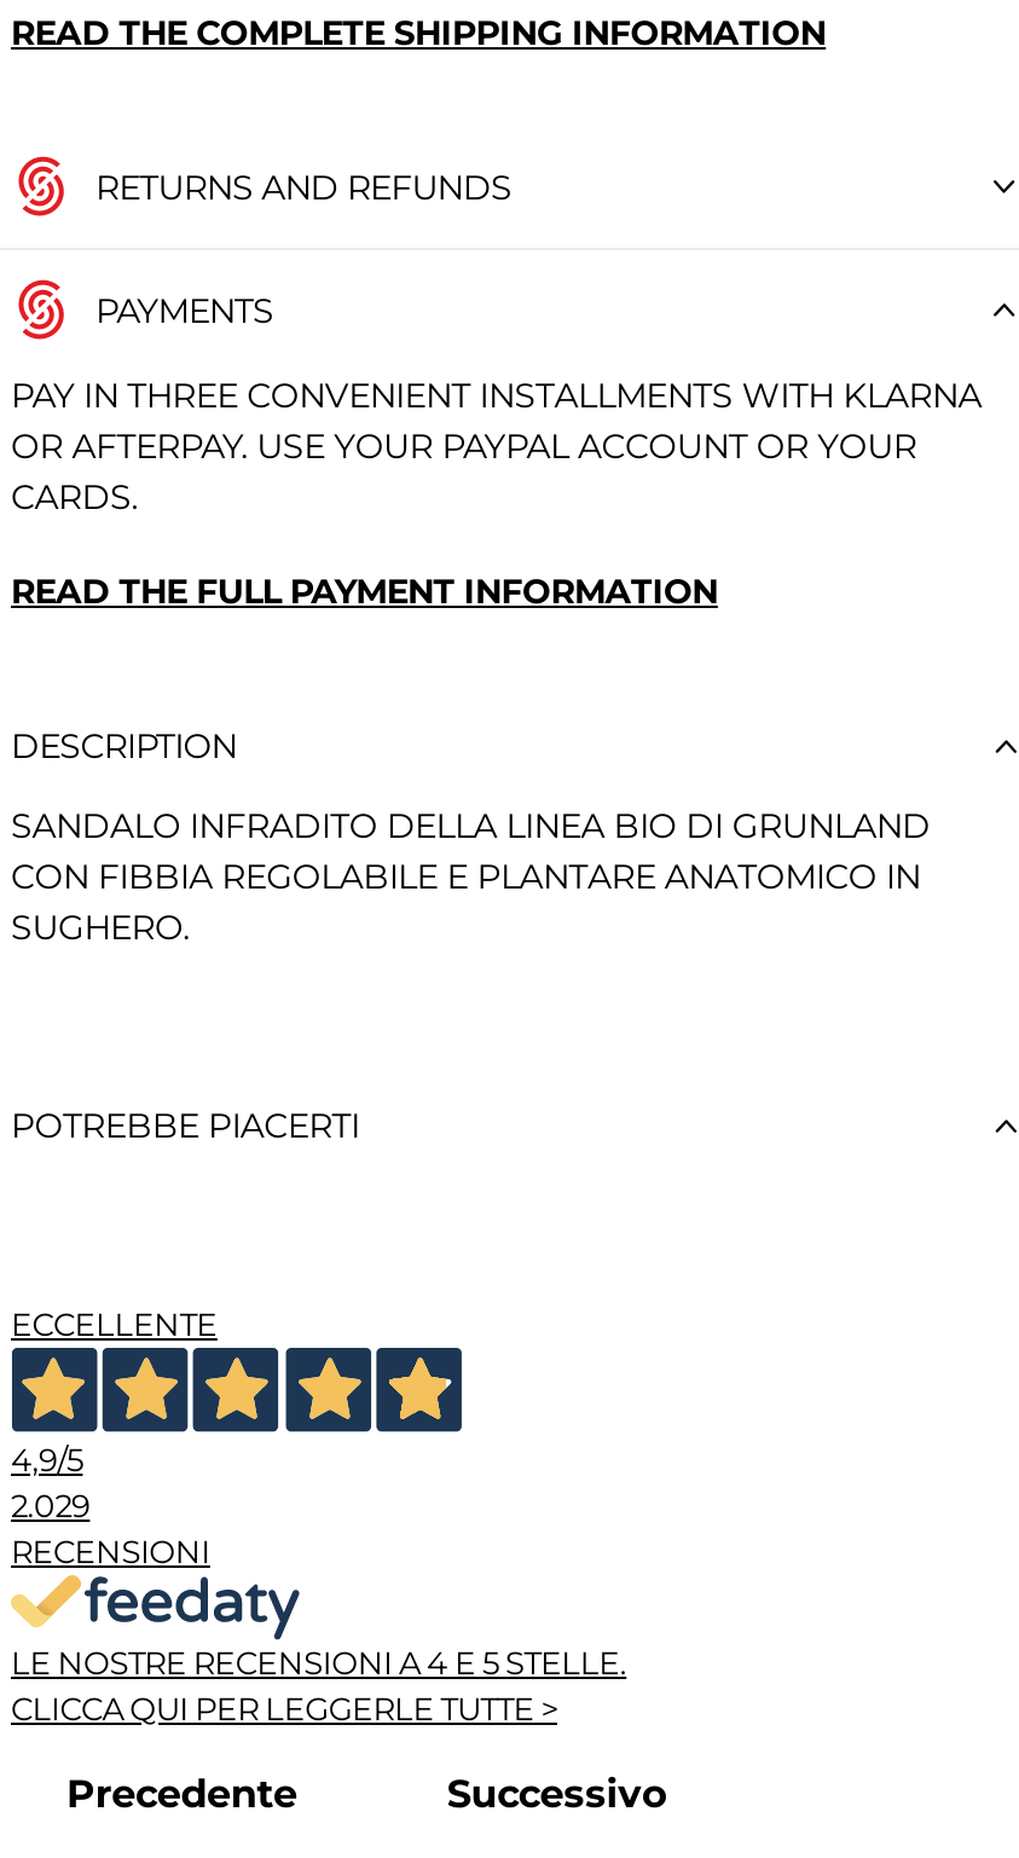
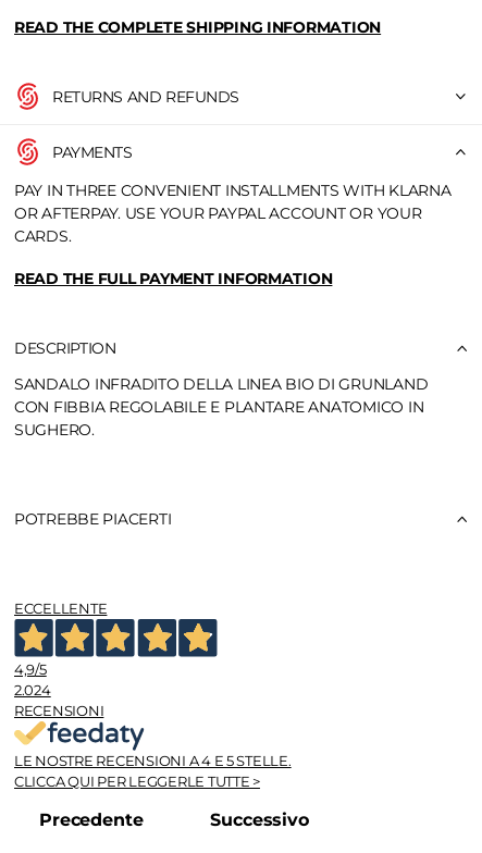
- 2.029
+ 2.024
